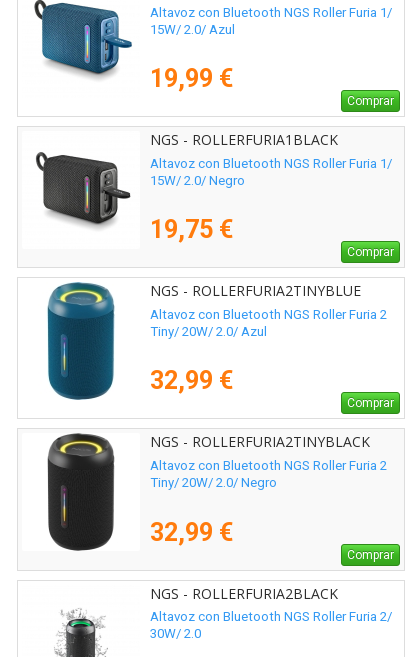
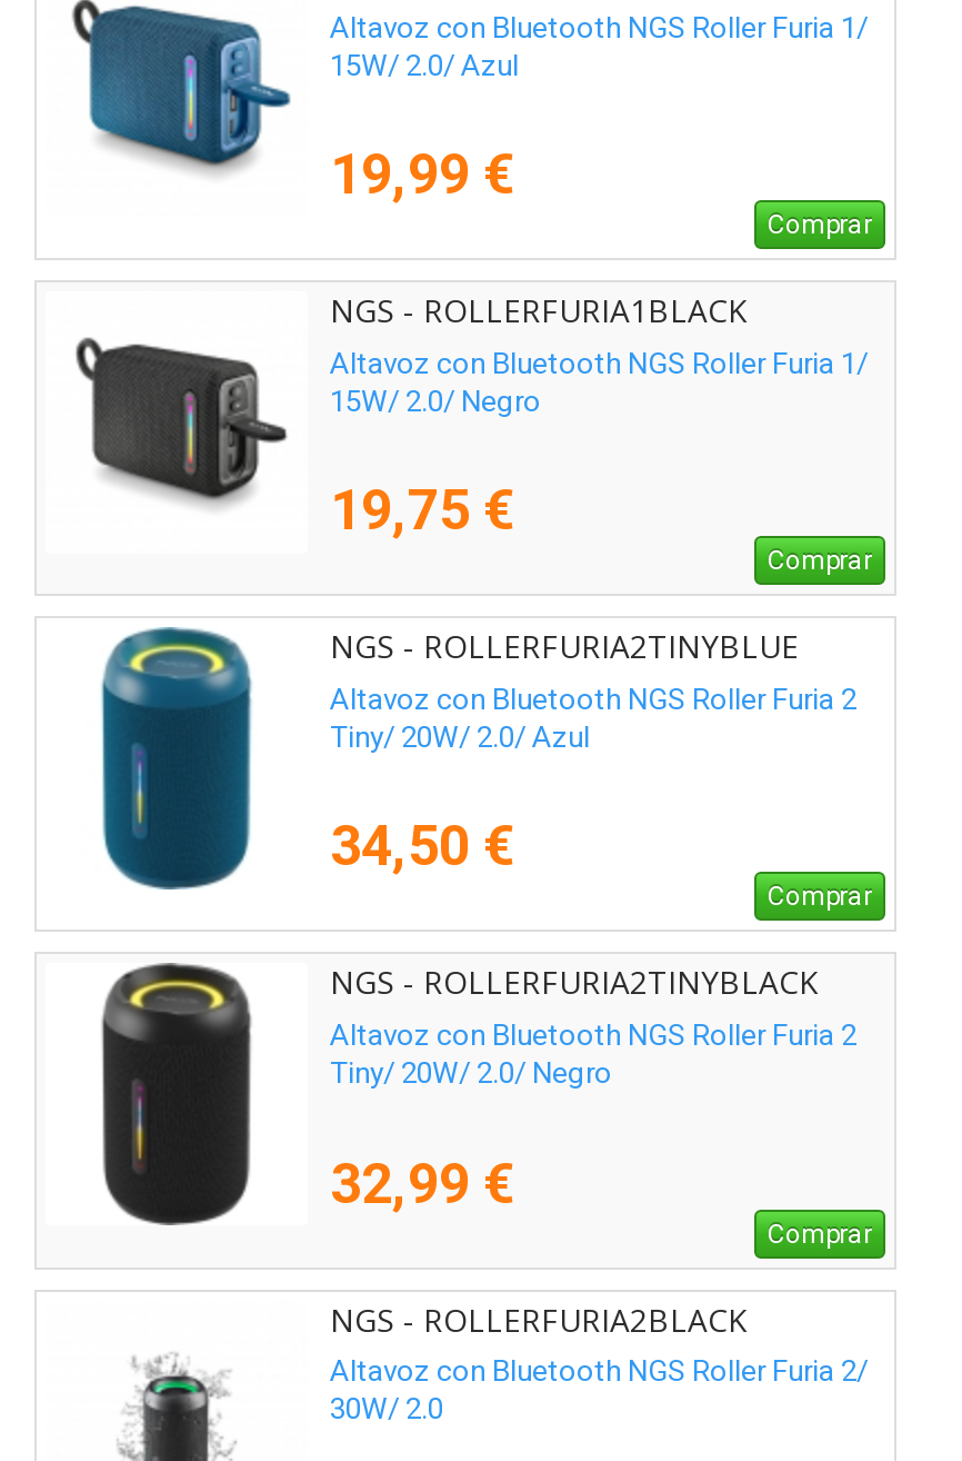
- 32,99 €
+ 34,50 €
